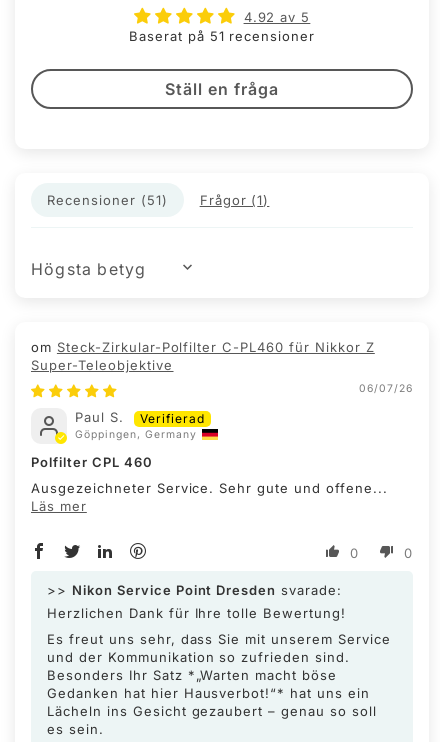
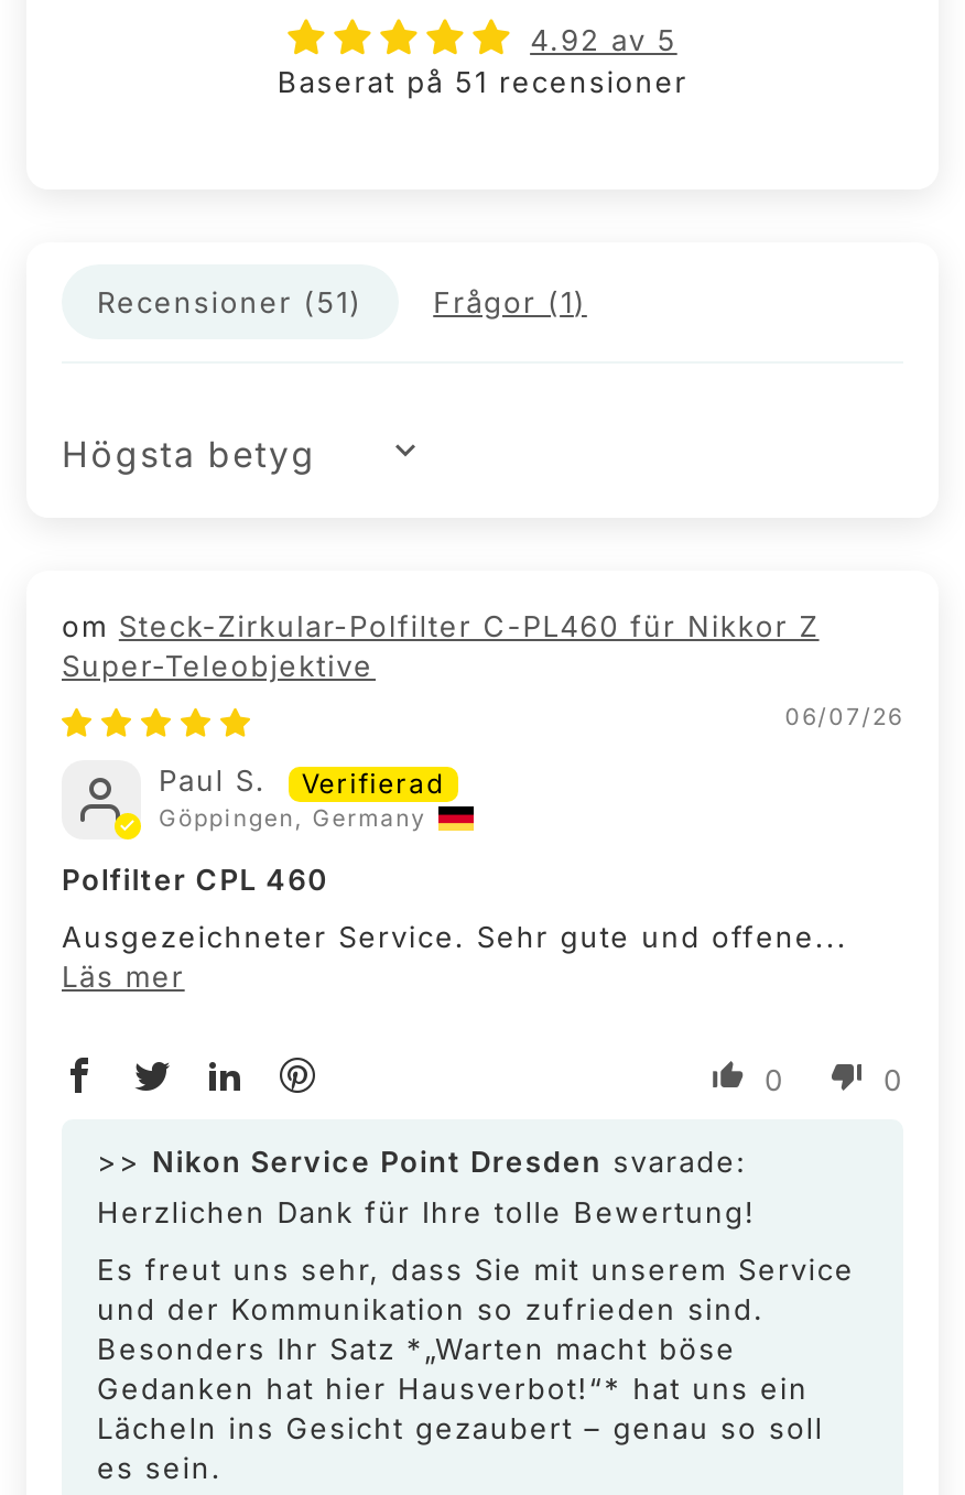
- Ställ en fråga
